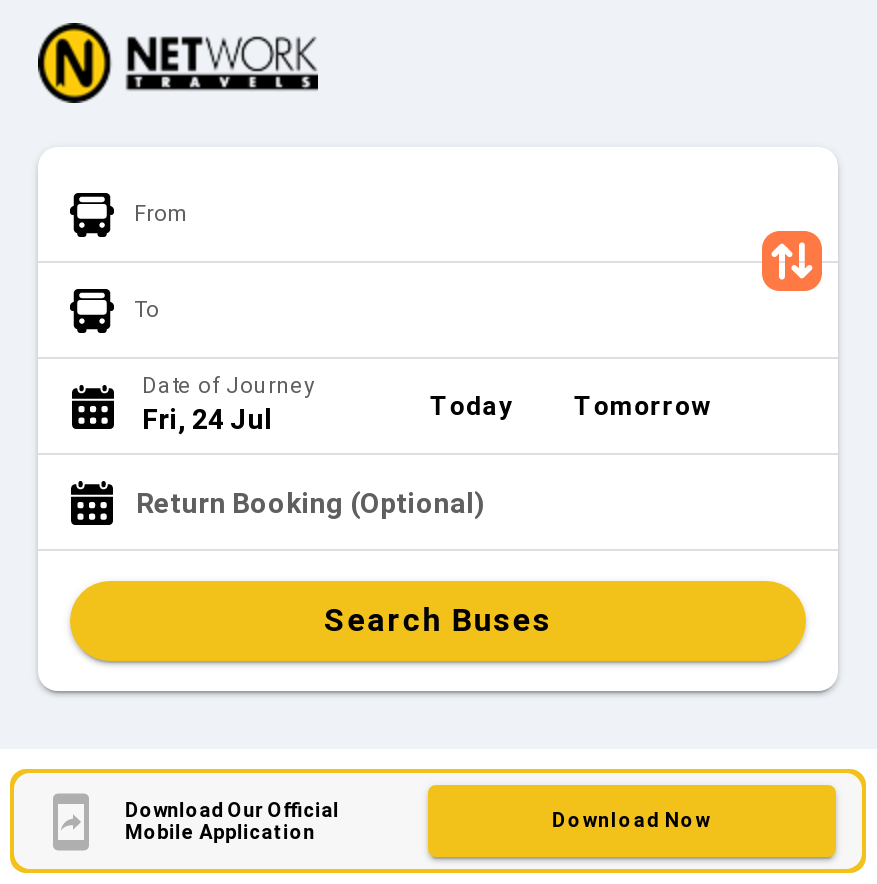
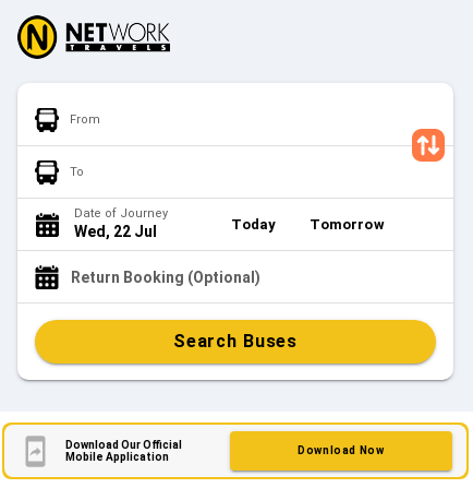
- Fri, 24 Jul
+ Wed, 22 Jul
